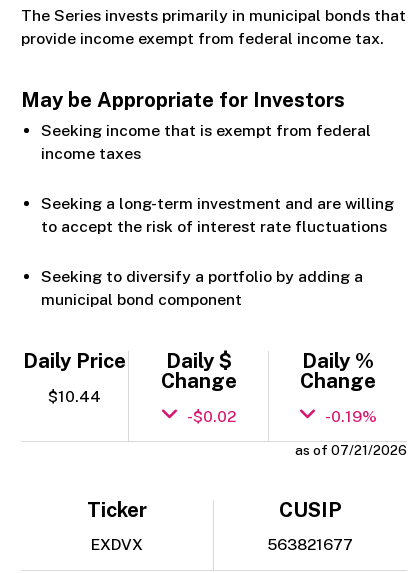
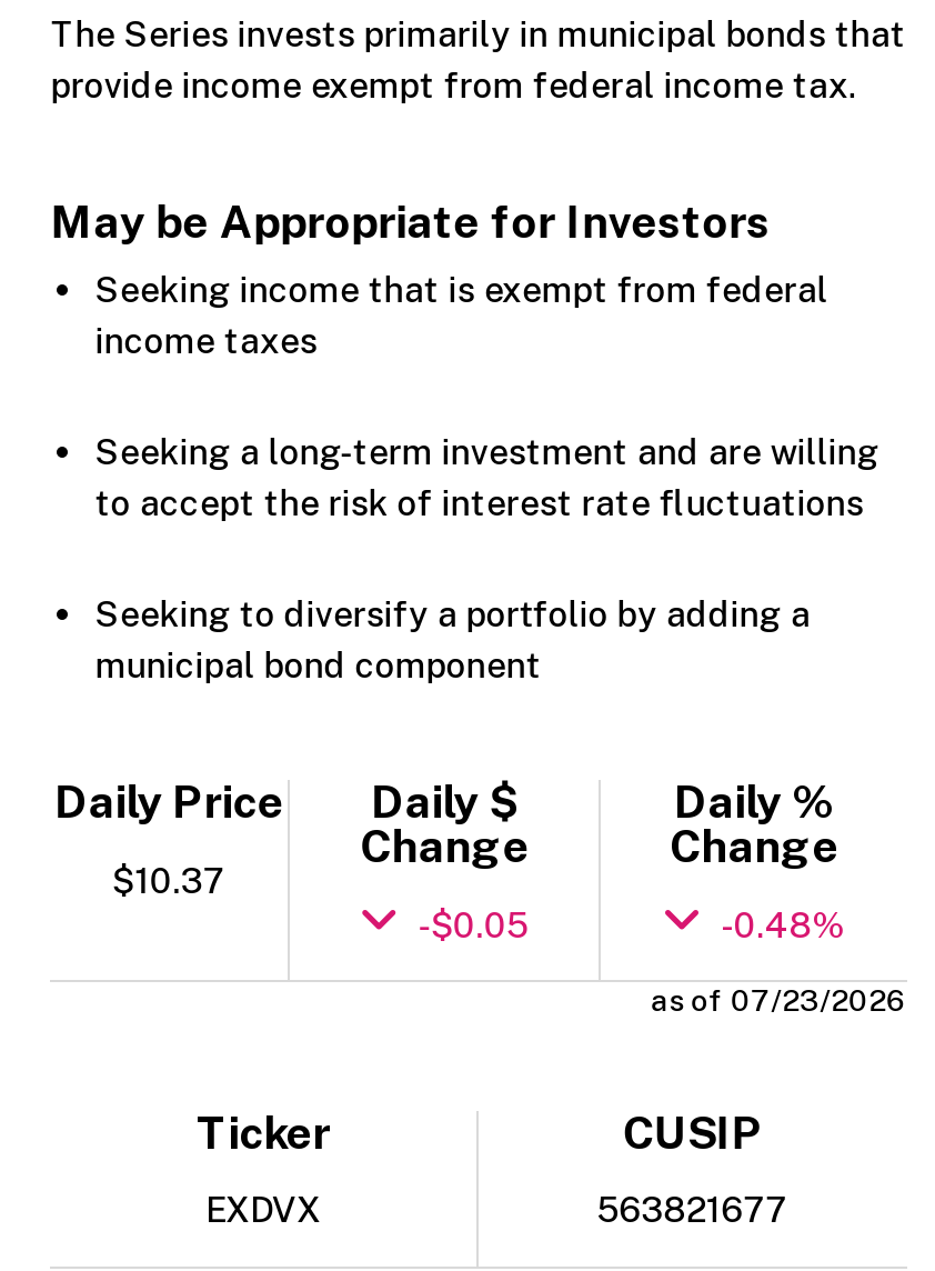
- $10.44
+ $10.37

- -$0.02
+ -$0.05

- -0.19%
+ -0.48%

- as of 07/21/2026
+ as of 07/23/2026
